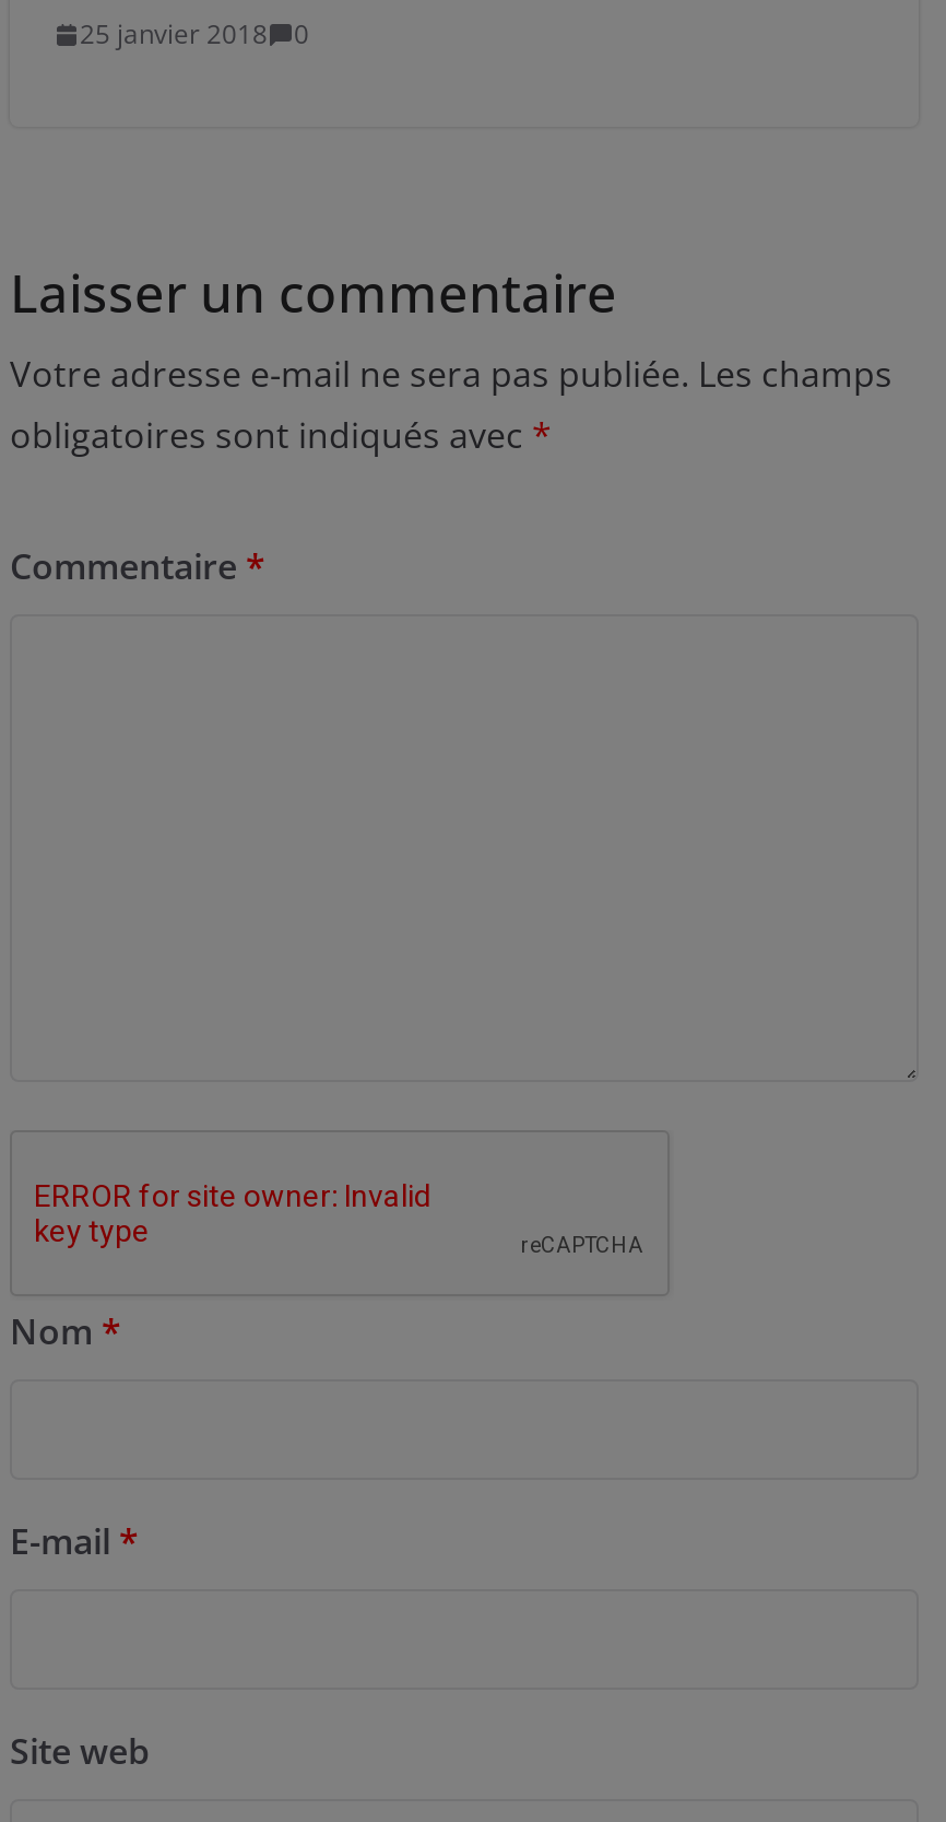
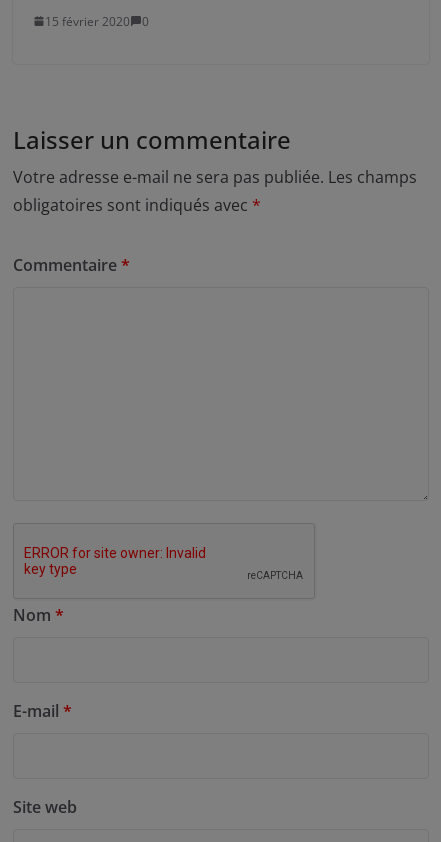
- 25 janvier 2018 0
+ 15 février 2020 0
